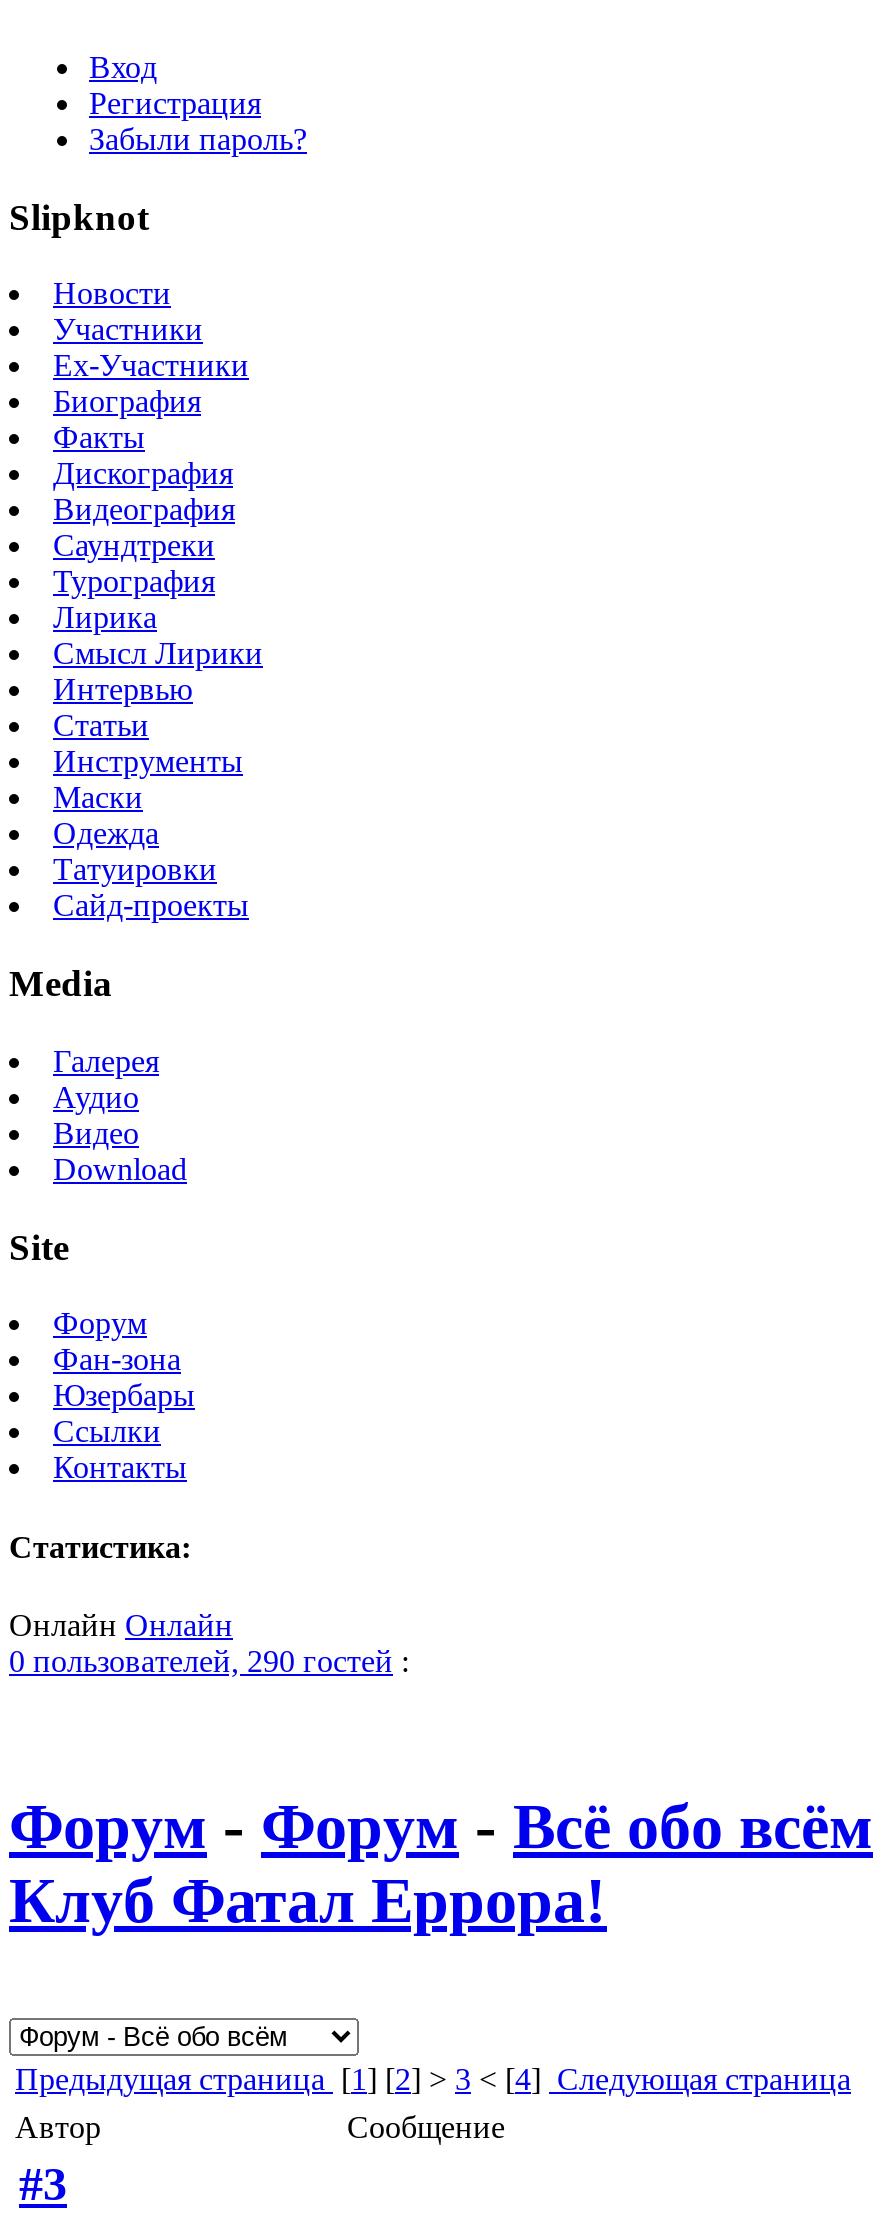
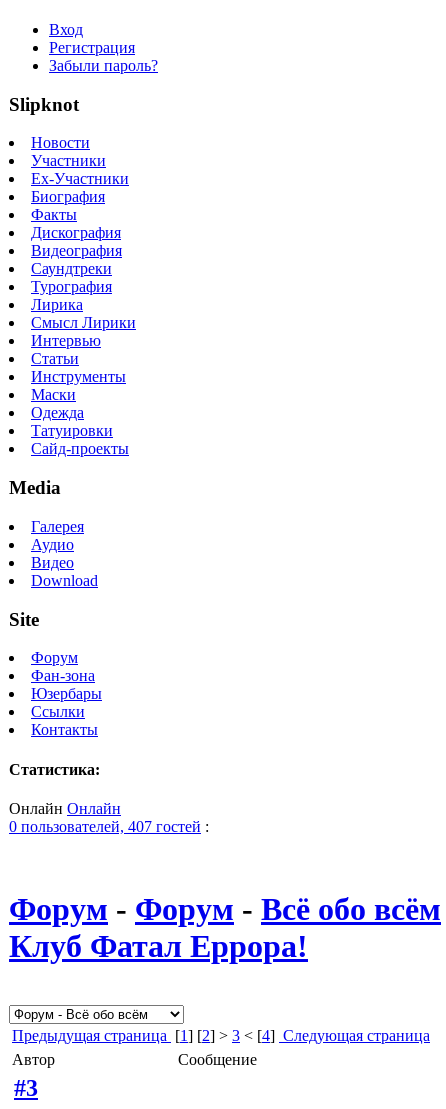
- 0 пользователей, 290 гостей:
+ 0 пользователей, 407 гостей:
